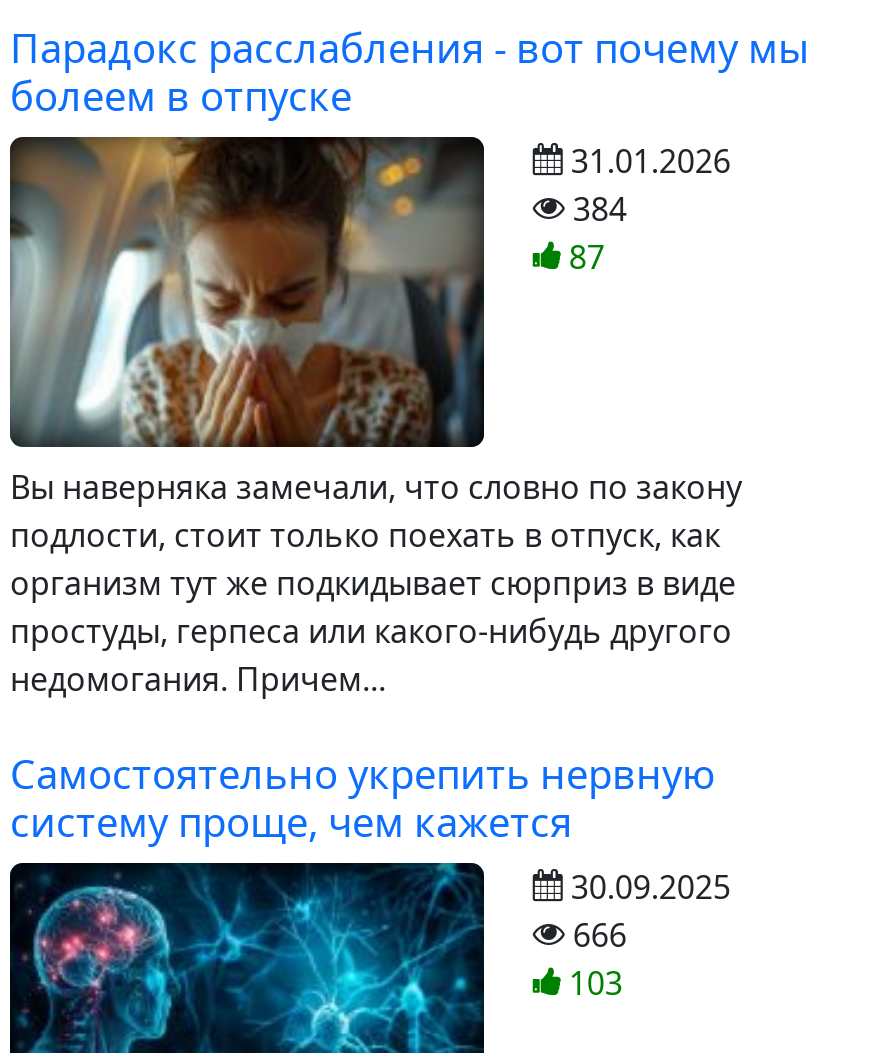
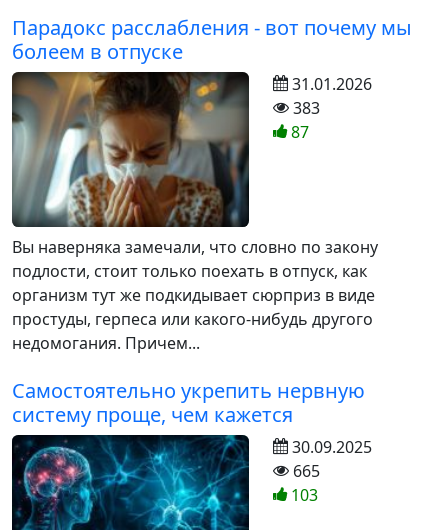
- 384
+ 383

- 666
+ 665
